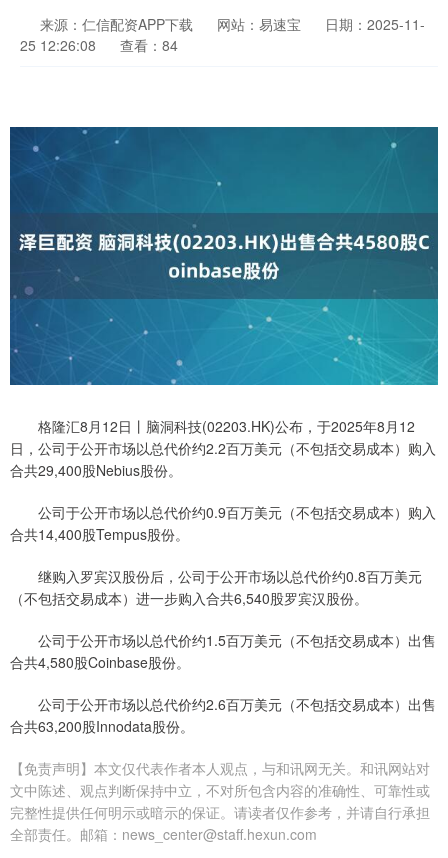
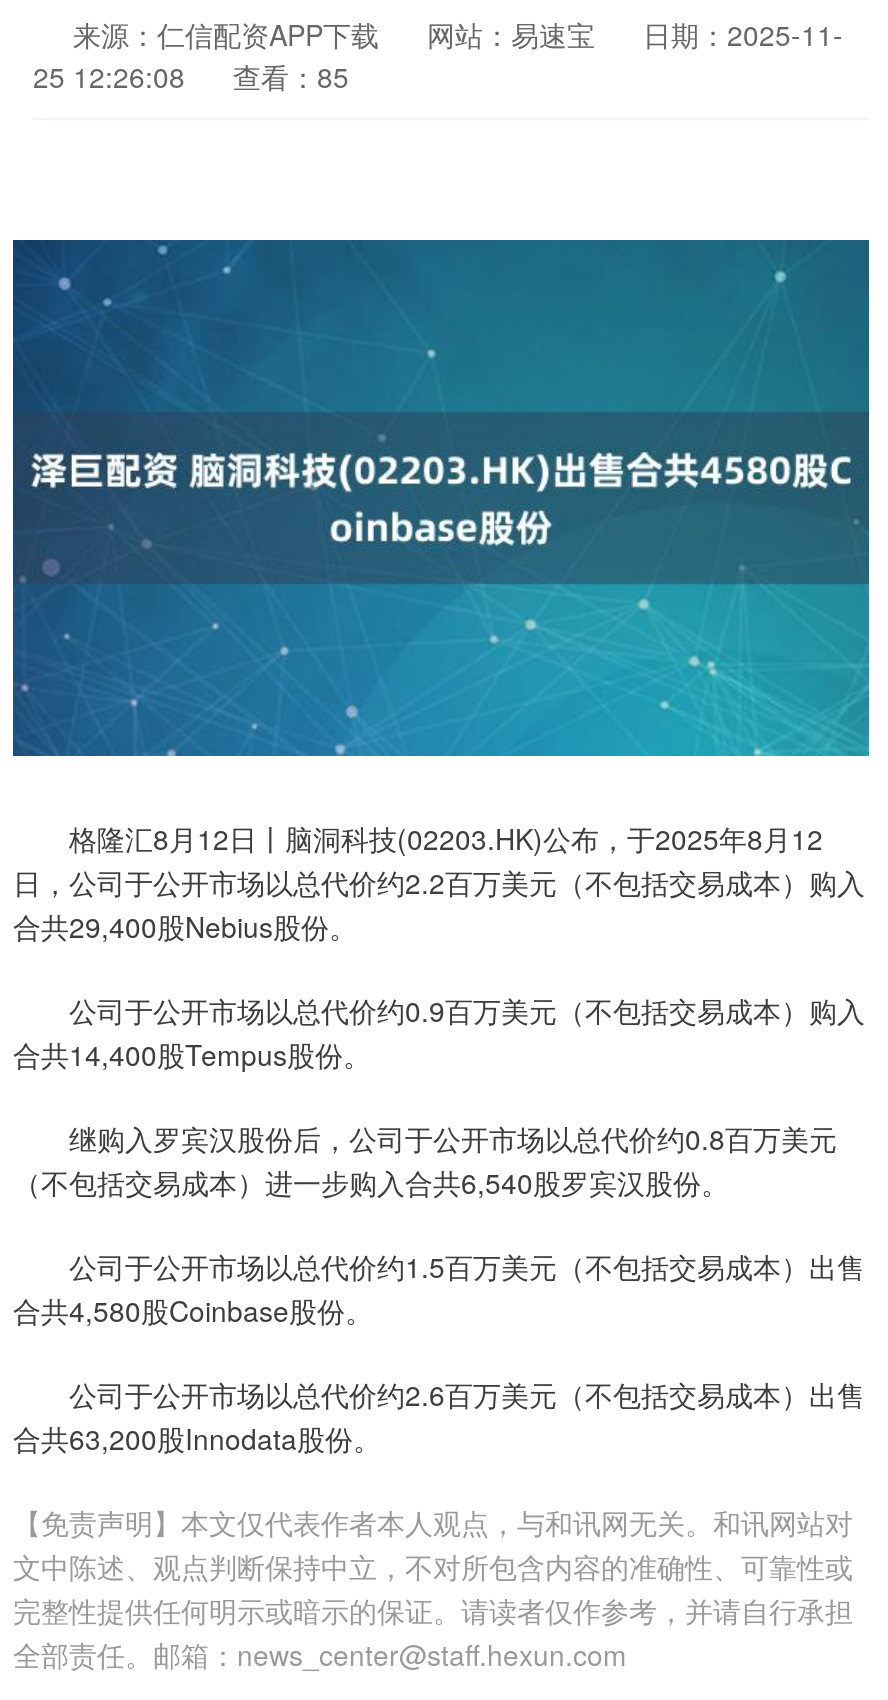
- 25 12:26:08 查看：84
+ 25 12:26:08 查看：85
